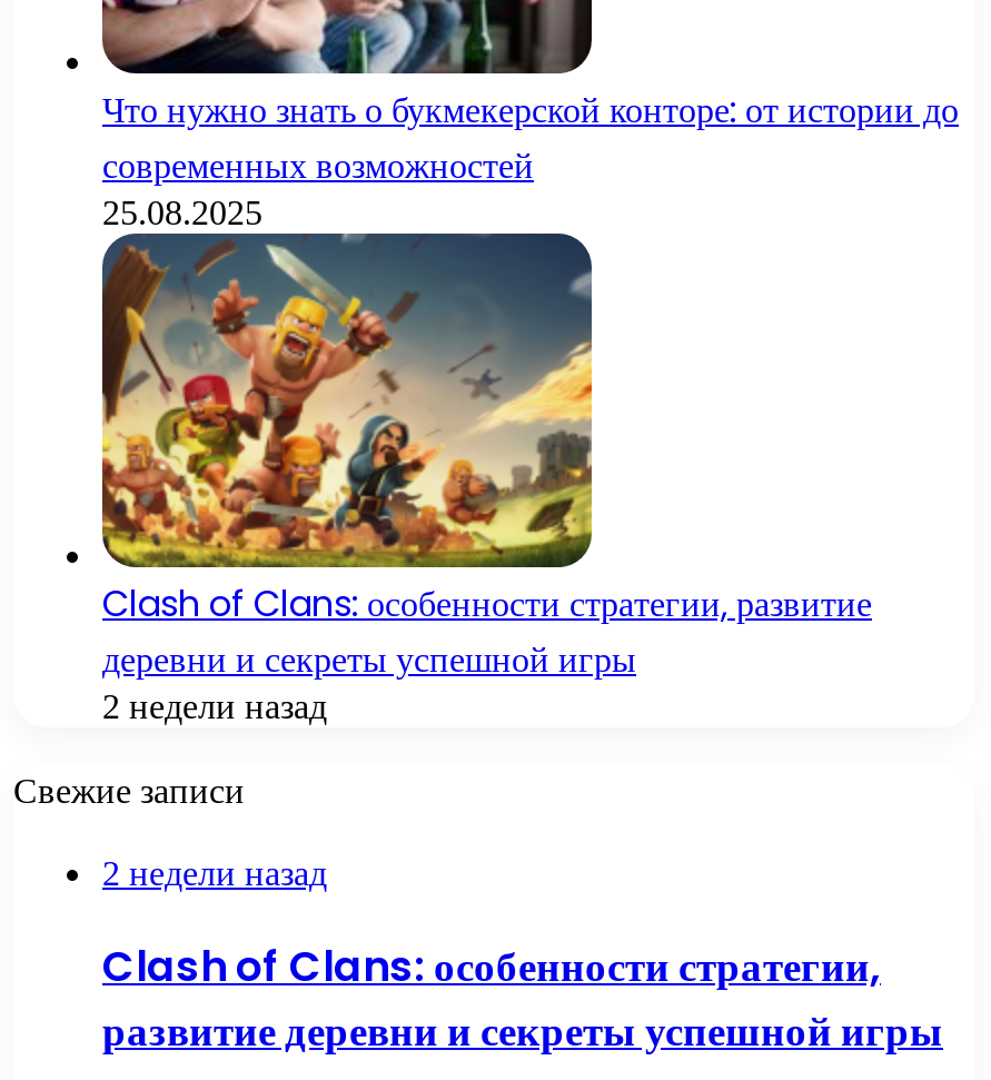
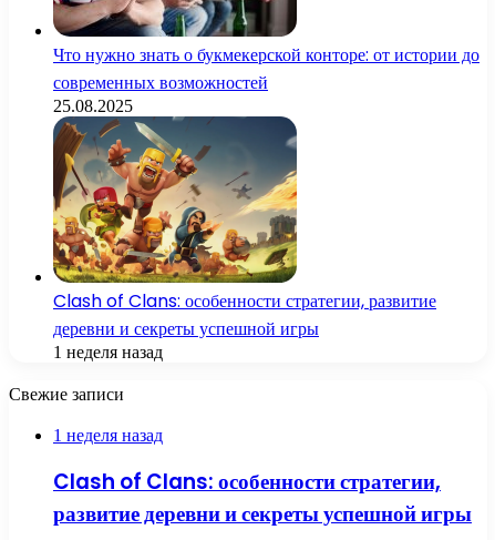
- 2 недели назад
+ 1 неделя назад

- 2 недели назад
+ 1 неделя назад
